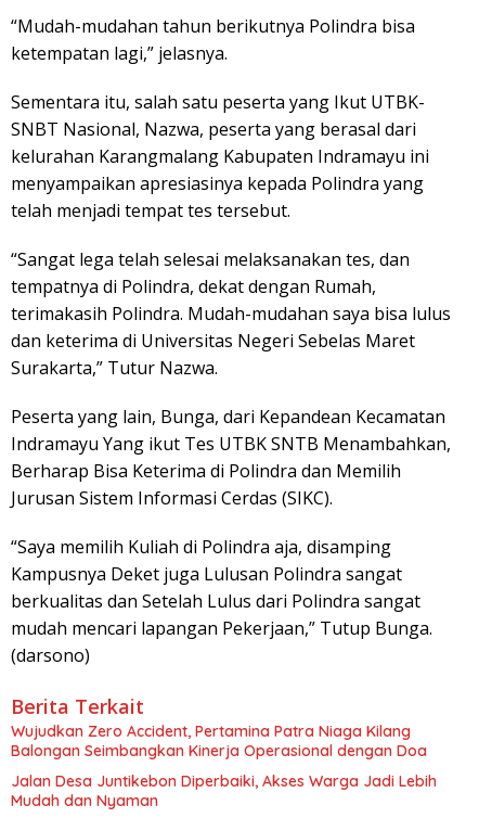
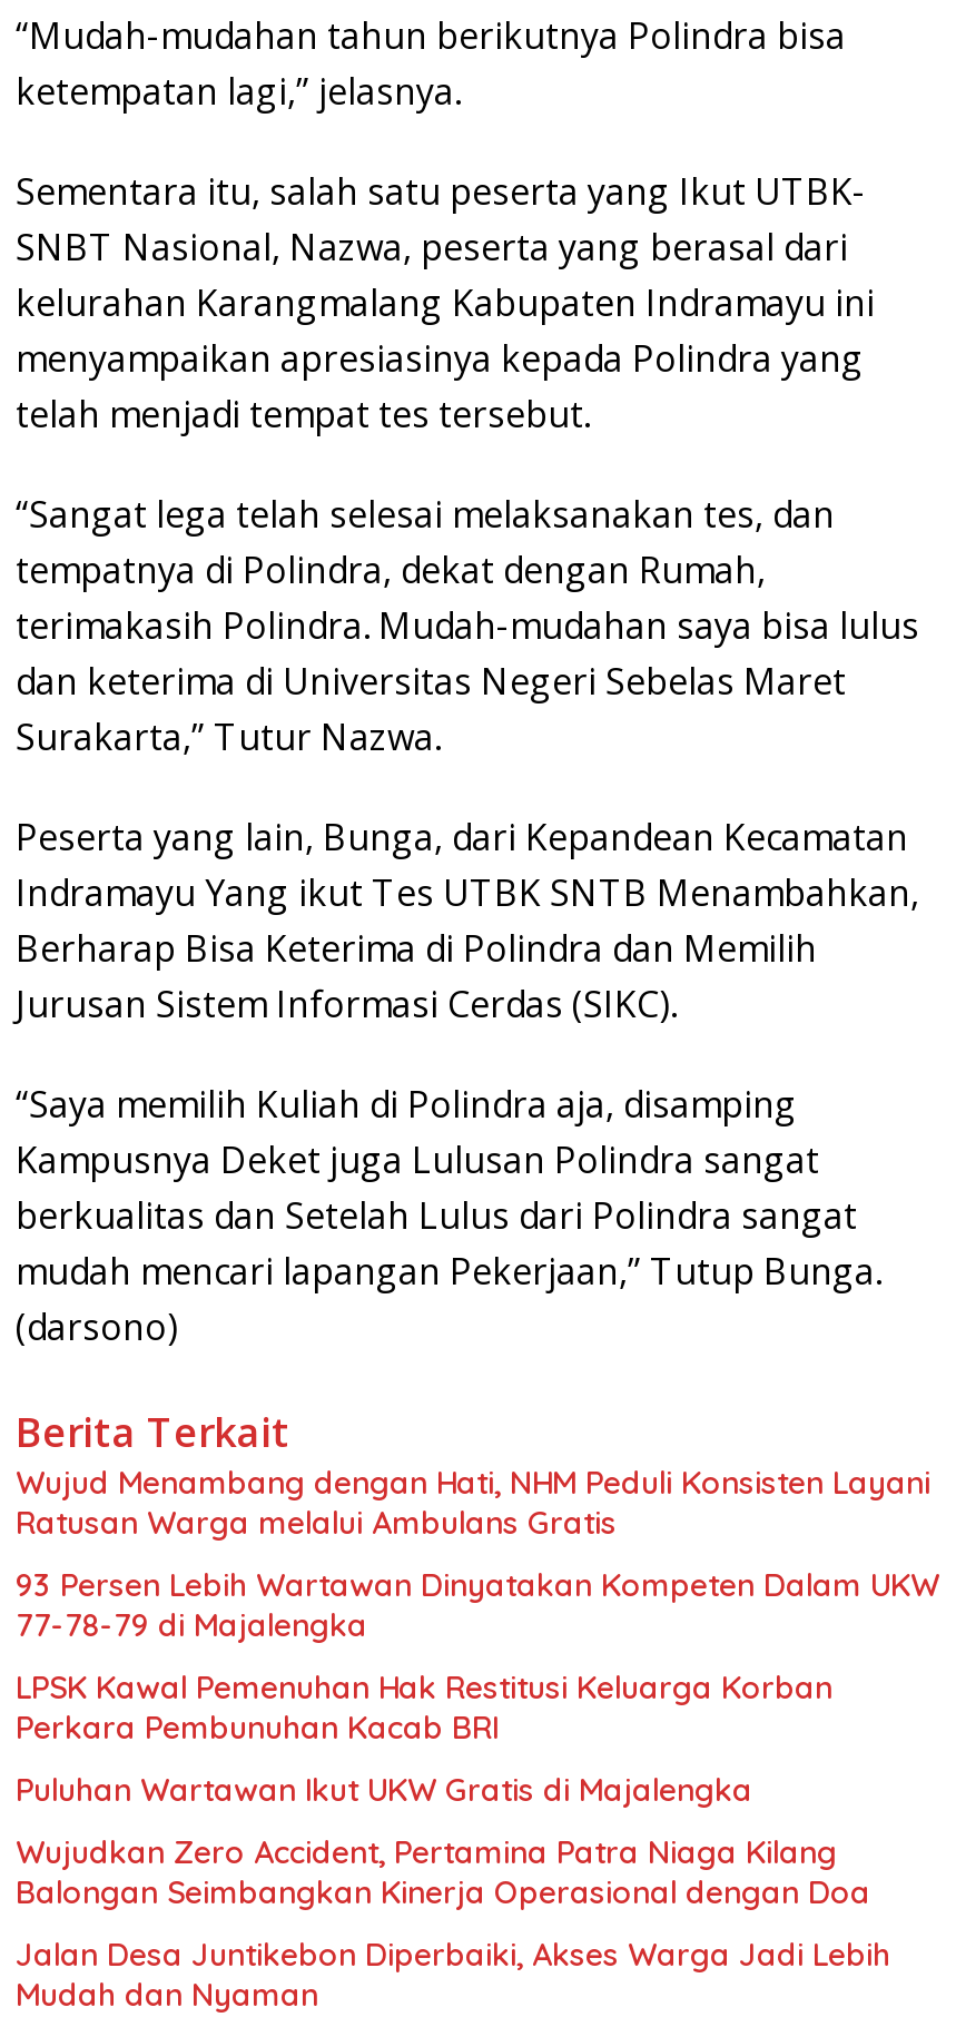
+ Wujud Menambang dengan Hati, NHM Peduli Konsisten Layani
+ Ratusan Warga melalui Ambulans Gratis
+ 93 Persen Lebih Wartawan Dinyatakan Kompeten Dalam UKW
+ 77-78-79 di Majalengka
+ LPSK Kawal Pemenuhan Hak Restitusi Keluarga Korban
+ Perkara Pembunuhan Kacab BRI
+ Puluhan Wartawan Ikut UKW Gratis di Majalengka
